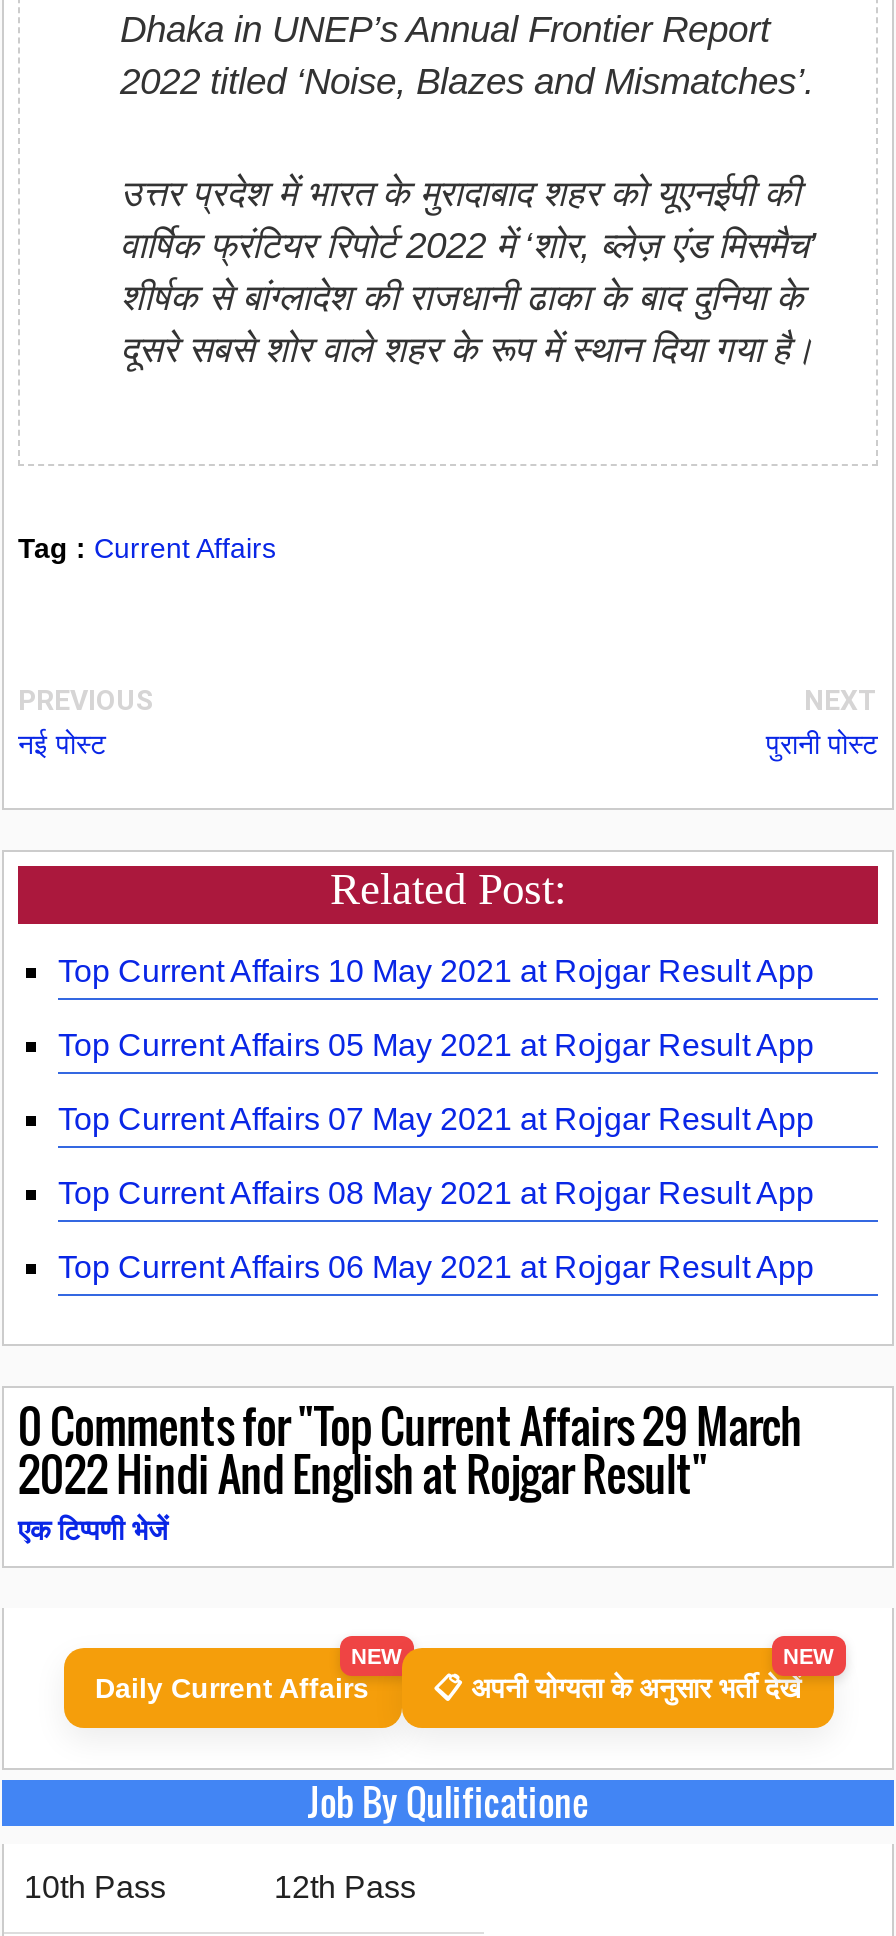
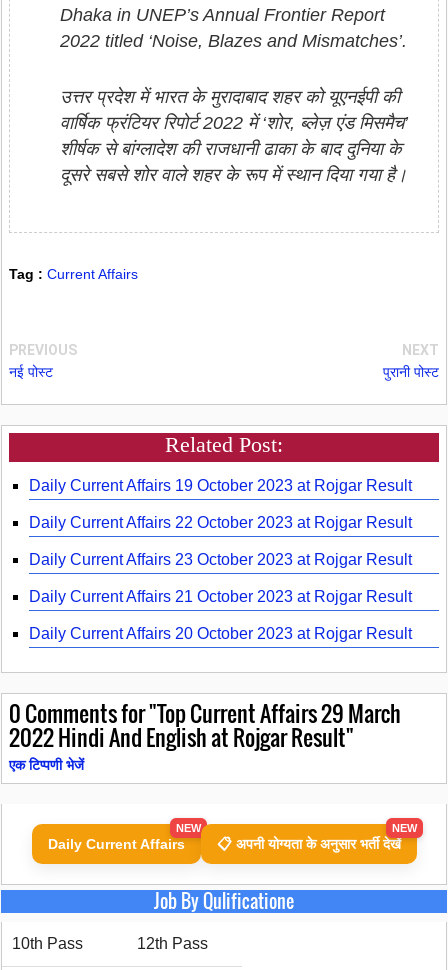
- Top Current Affairs 10 May 2021 at Rojgar Result App
+ Daily Current Affairs 19 October 2023 at Rojgar Result

- Top Current Affairs 05 May 2021 at Rojgar Result App
+ Daily Current Affairs 22 October 2023 at Rojgar Result

- Top Current Affairs 07 May 2021 at Rojgar Result App
+ Daily Current Affairs 23 October 2023 at Rojgar Result

- Top Current Affairs 08 May 2021 at Rojgar Result App
+ Daily Current Affairs 21 October 2023 at Rojgar Result

- Top Current Affairs 06 May 2021 at Rojgar Result App
+ Daily Current Affairs 20 October 2023 at Rojgar Result
